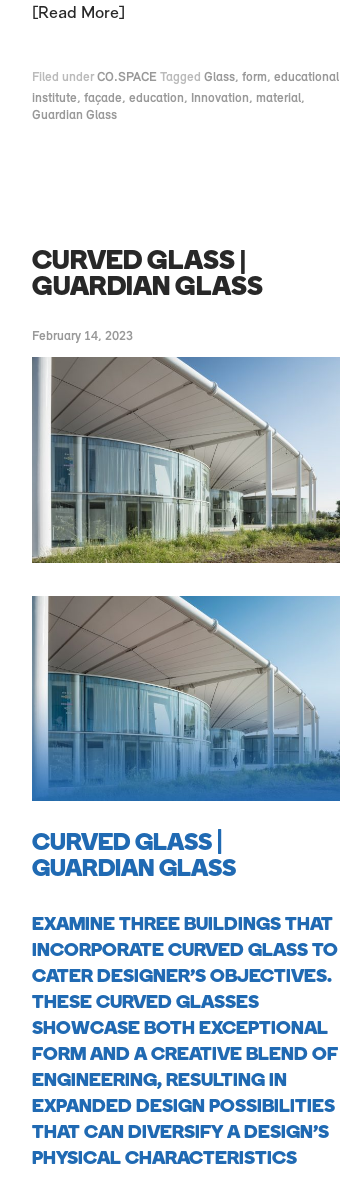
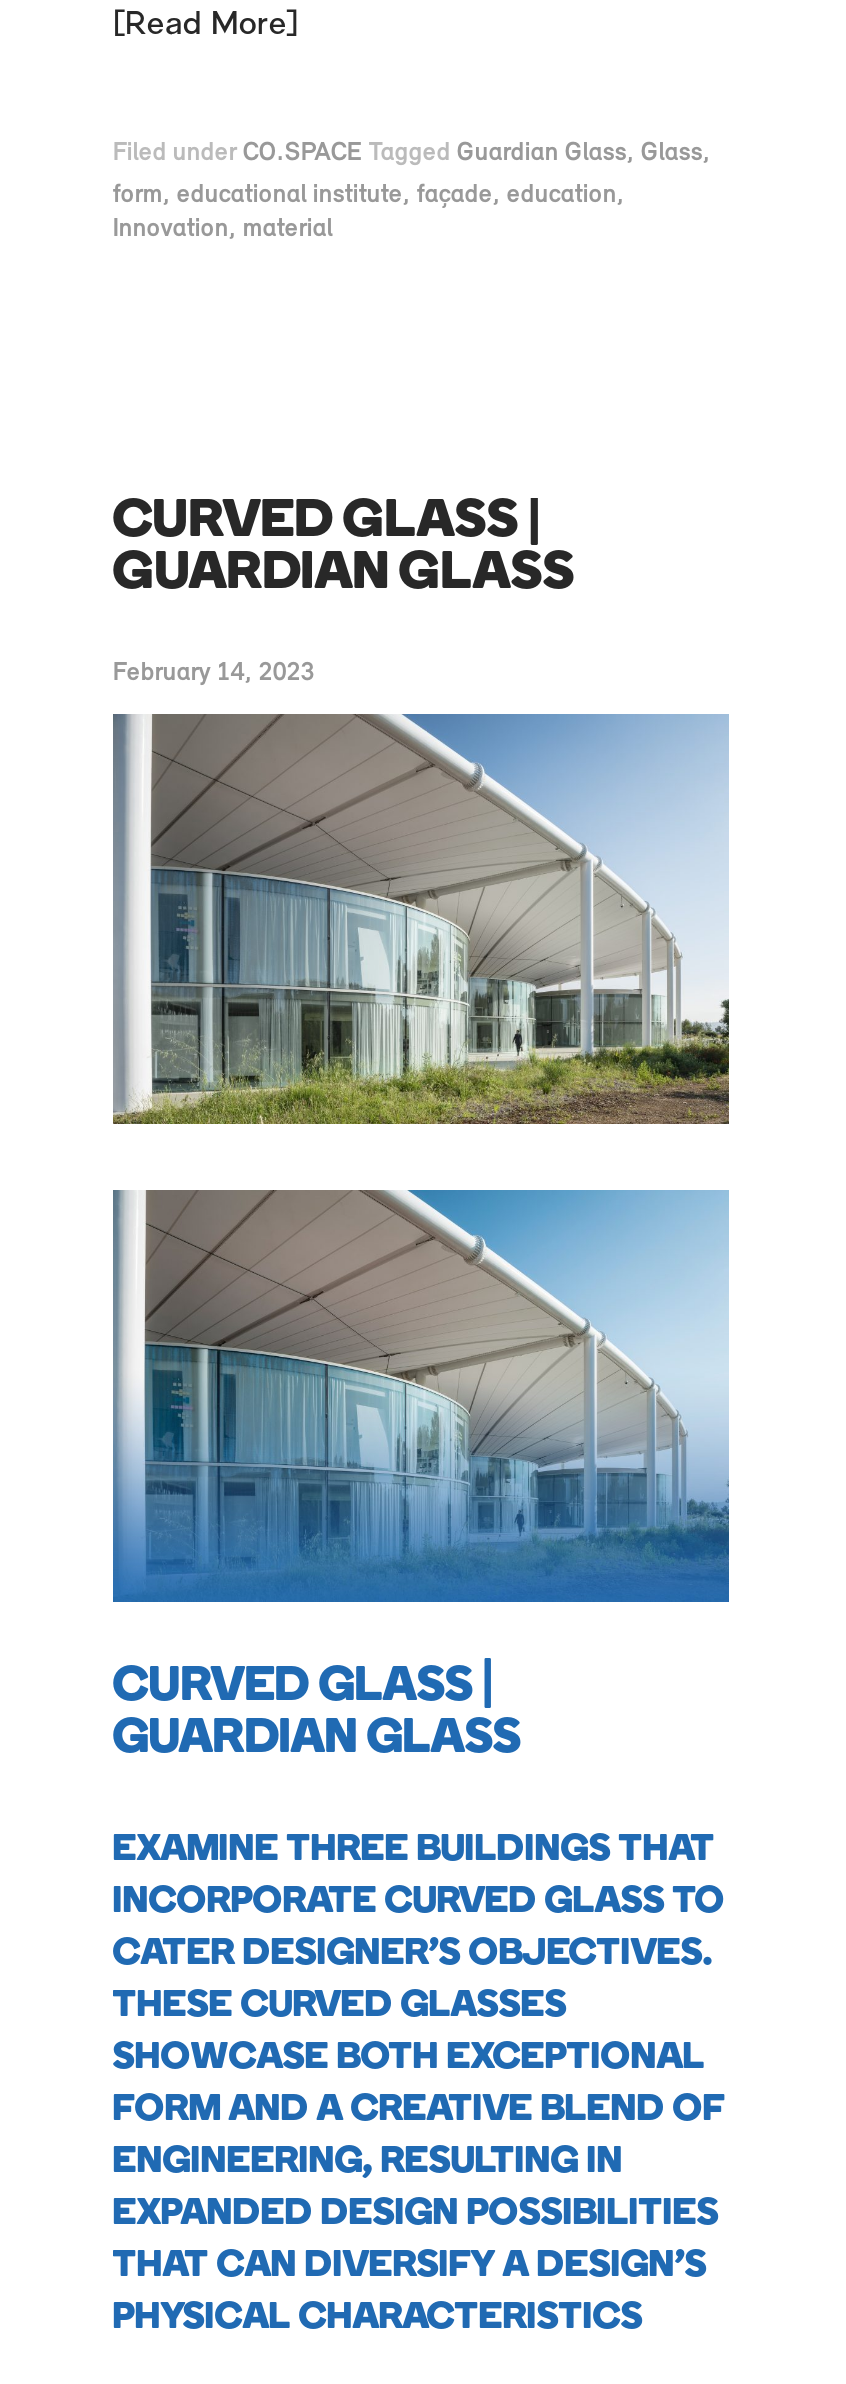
- Filed under CO.SPACE Tagged Glass, form, educational
+ Filed under CO.SPACE Tagged Guardian Glass, Glass,

- institute, façade, education, Innovation, material,
- Guardian Glass
+ form, educational institute, façade, education,
+ Innovation, material
